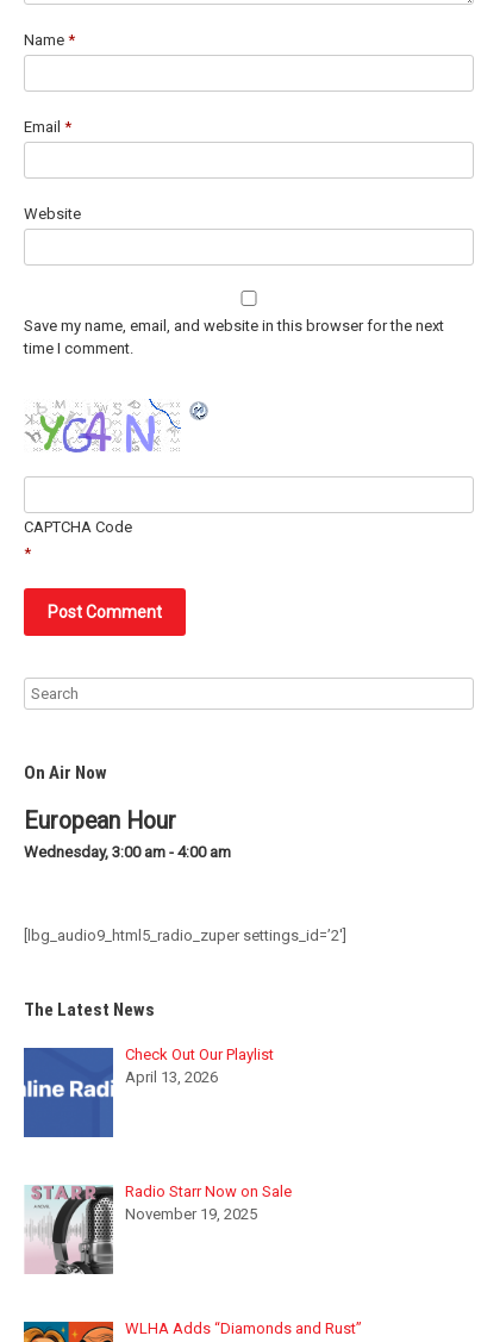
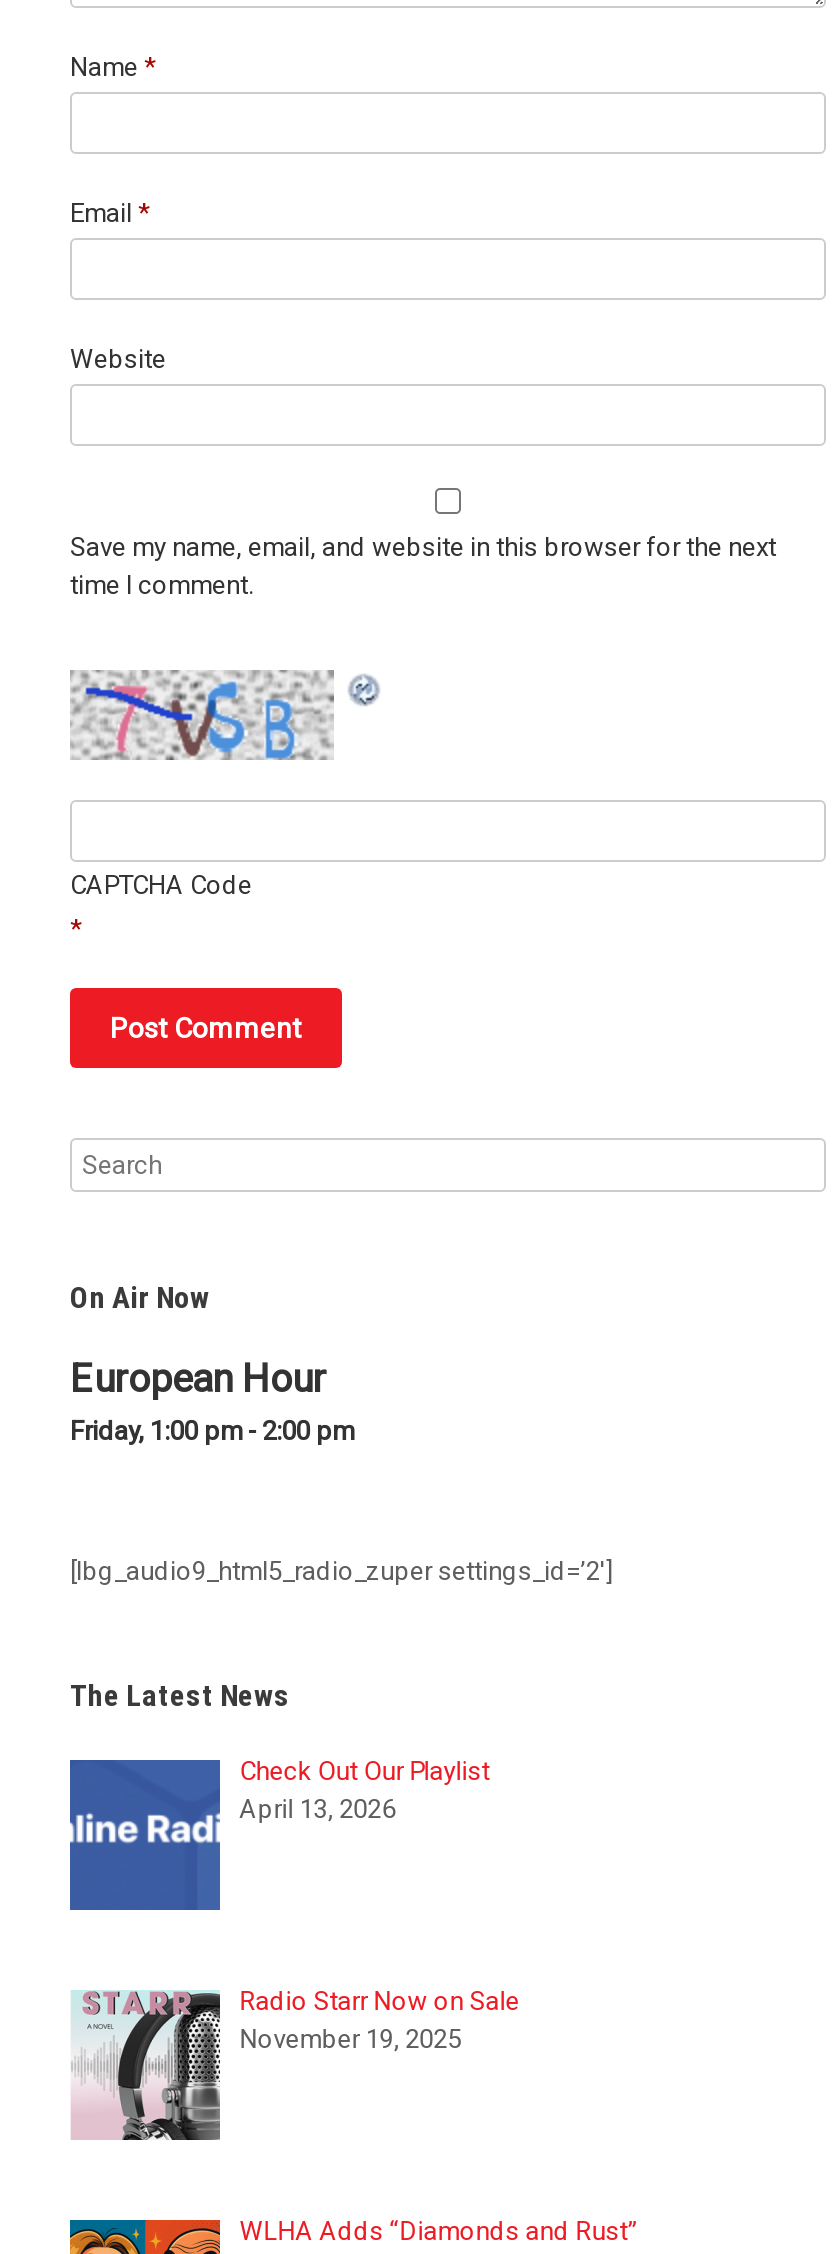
- [image]
+ [image]

- Wednesday, 3:00 am - 4:00 am
+ Friday, 1:00 pm - 2:00 pm
